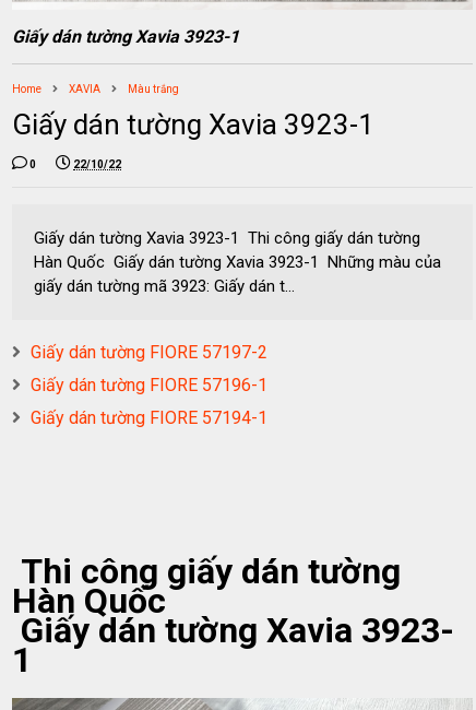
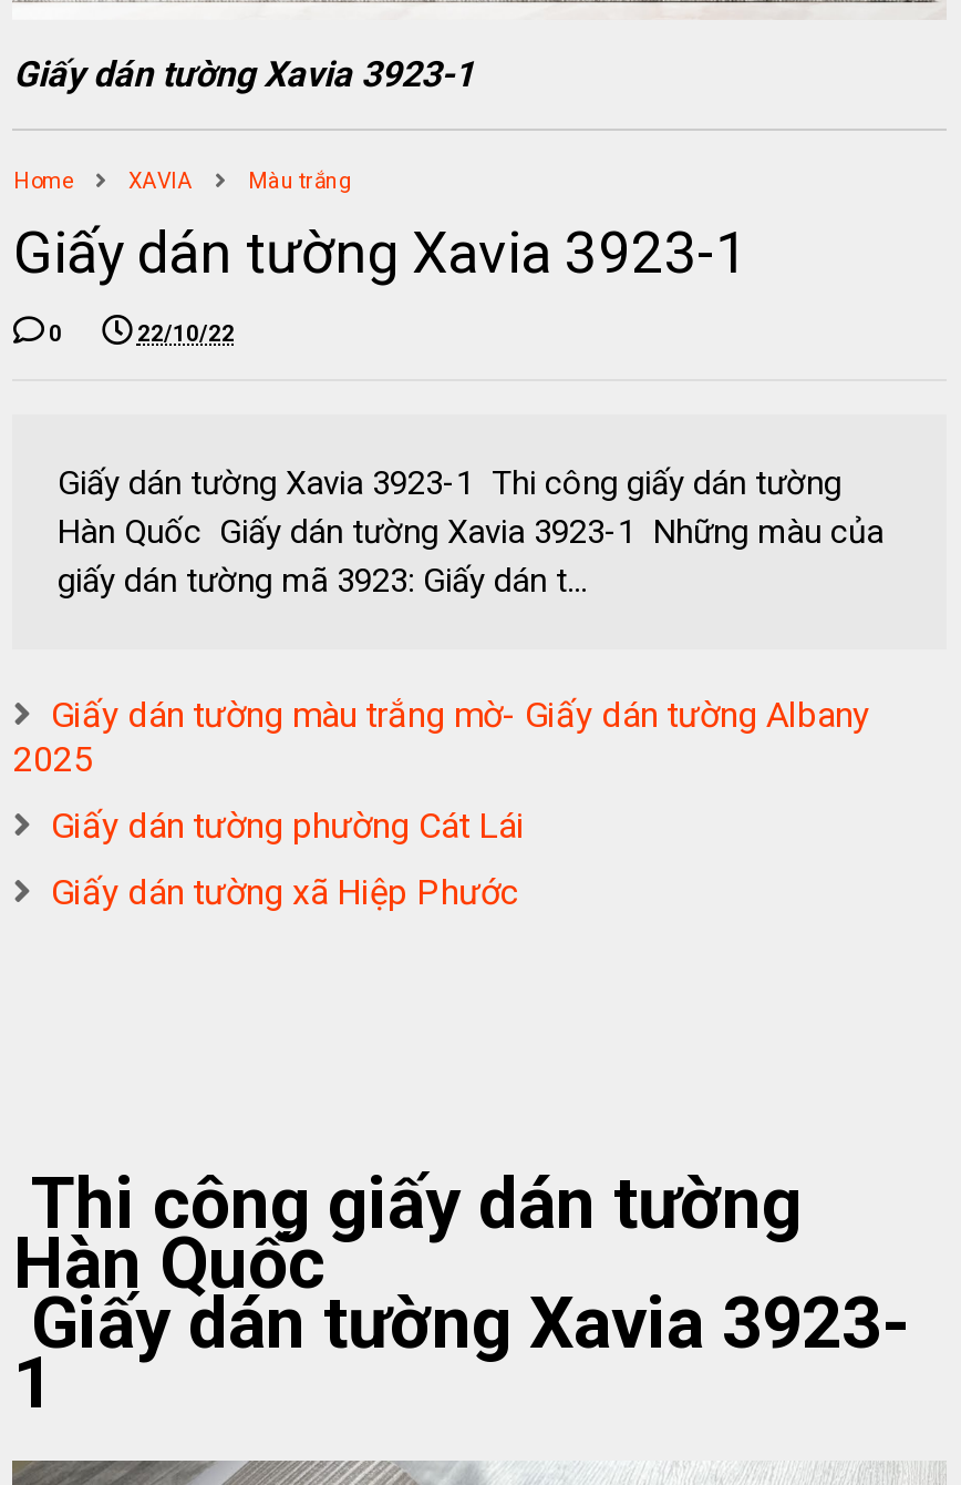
- Giấy dán tường FIORE 57197-2
+ Giấy dán tường màu trắng mờ- Giấy dán tường Albany
+ 2025

- Giấy dán tường FIORE 57196-1
+ Giấy dán tường phường Cát Lái

- Giấy dán tường FIORE 57194-1
+ Giấy dán tường xã Hiệp Phước
